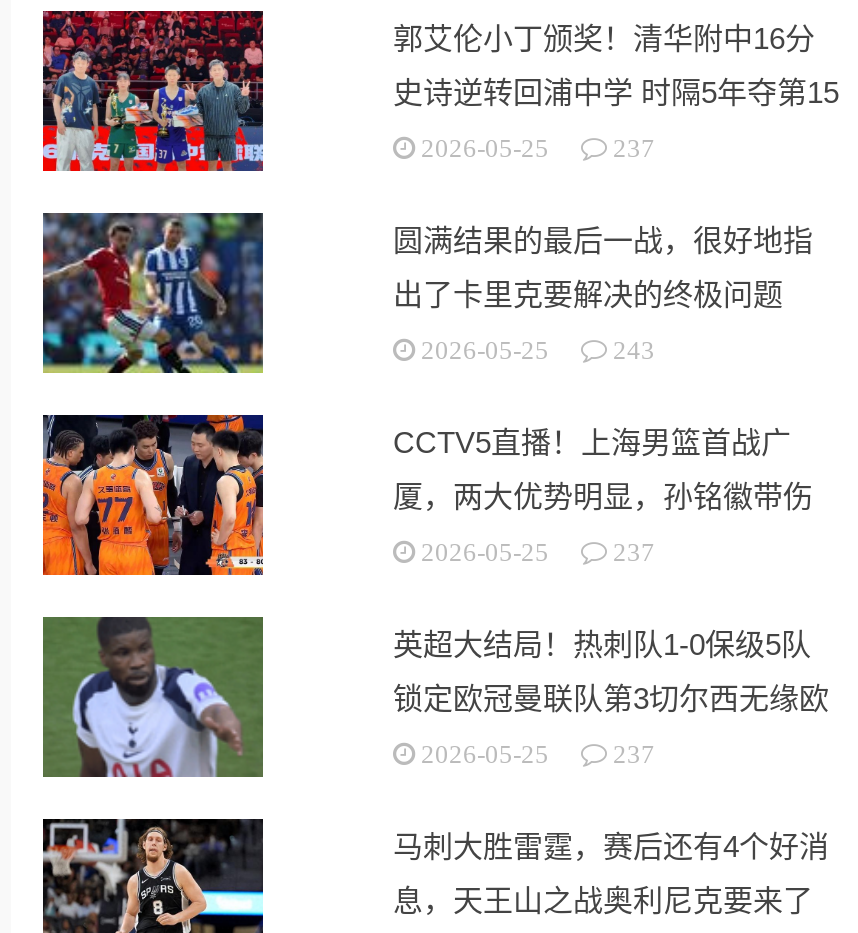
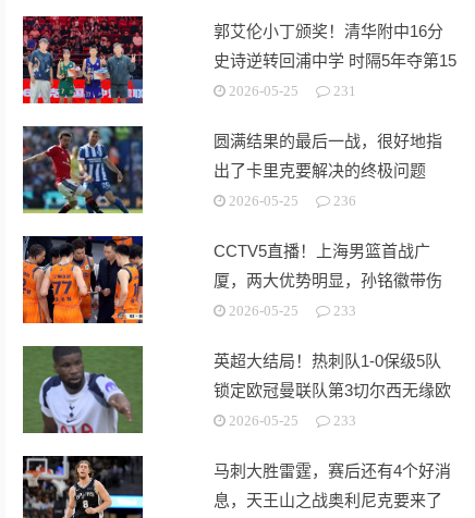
- 237
+ 231

- 243
+ 236

- 237
+ 233

- 237
+ 233
